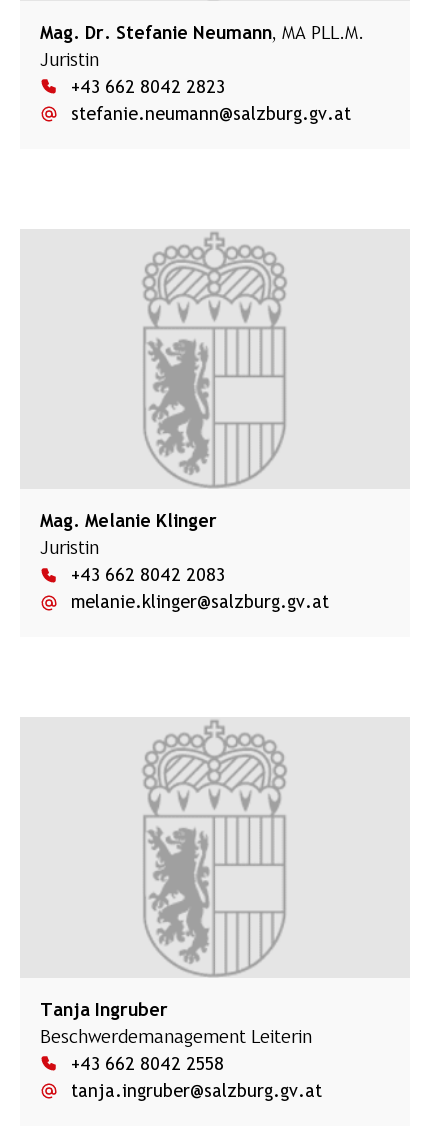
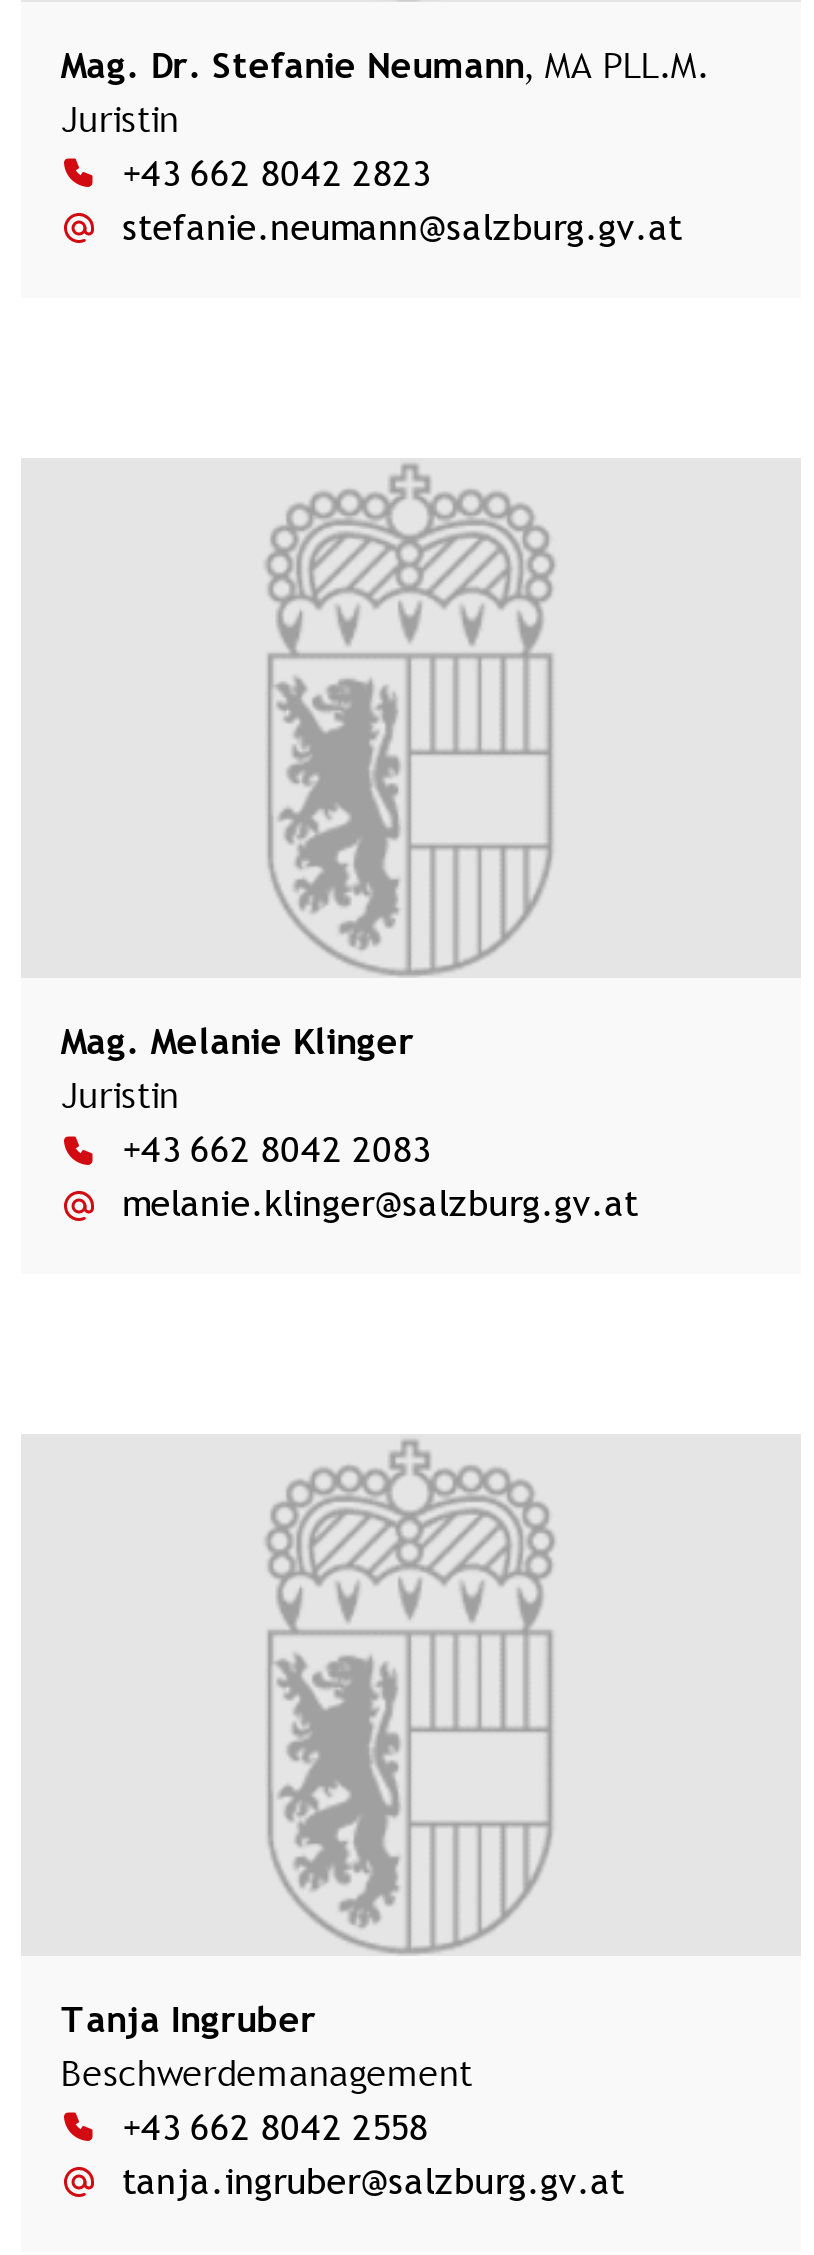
- Beschwerdemanagement Leiterin
+ Beschwerdemanagement
